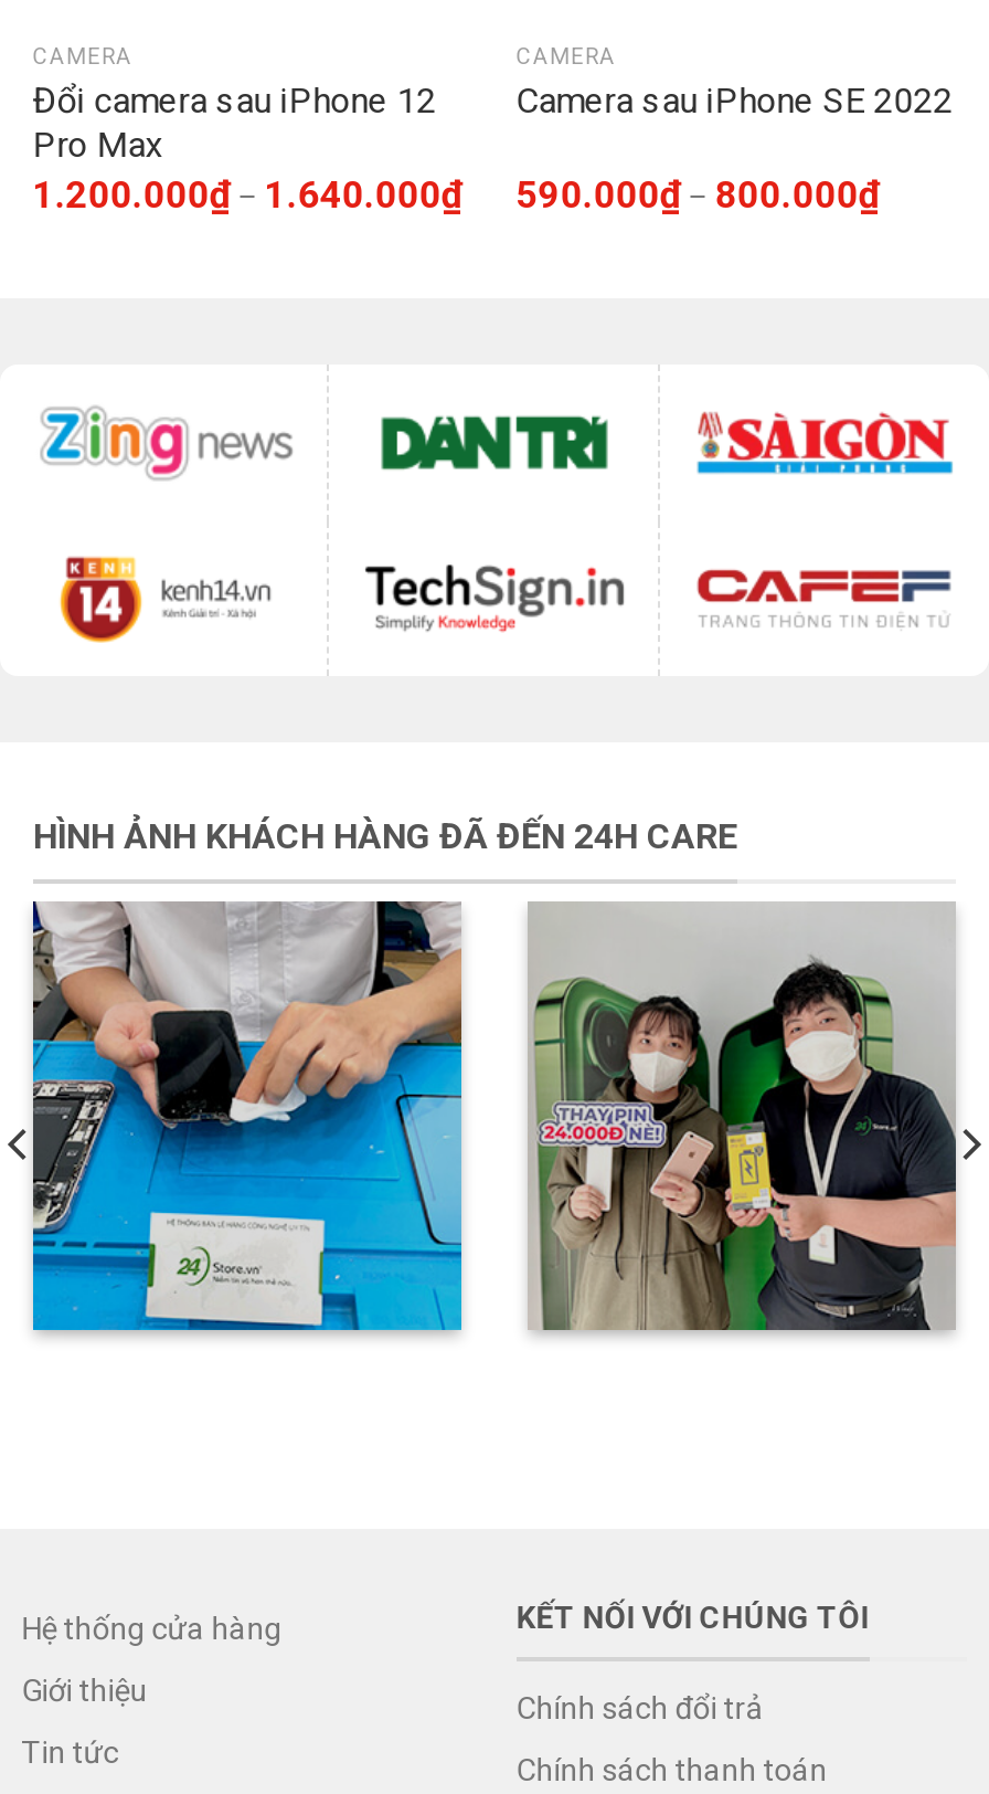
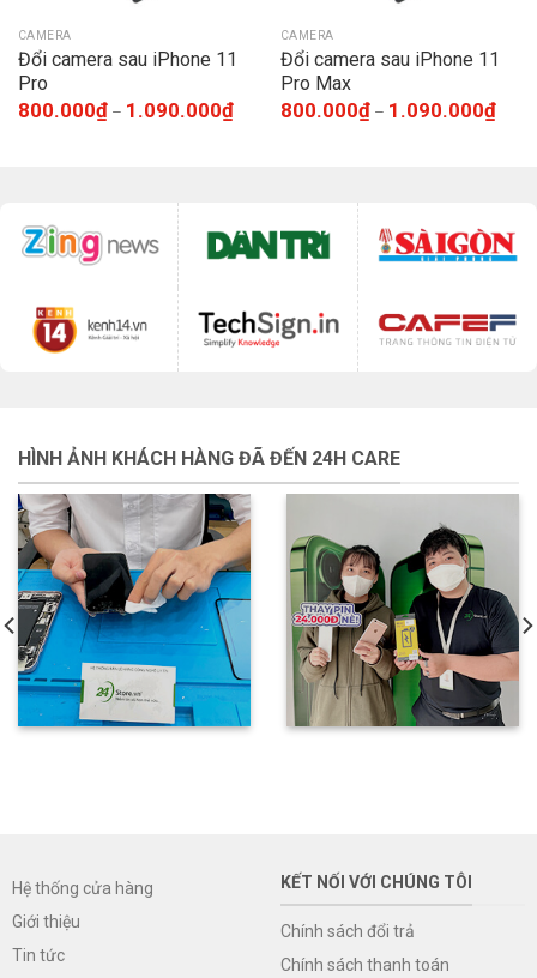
- Đổi camera sau iPhone 12
- Pro Max
- 1.200.000₫ – 1.640.000₫
+ Đổi camera sau iPhone 11
+ Pro
+ 800.000₫ – 1.090.000₫

- Camera sau iPhone SE 2022
- 590.000₫ – 800.000₫
+ Đổi camera sau iPhone 11
+ Pro Max
+ 800.000₫ – 1.090.000₫
